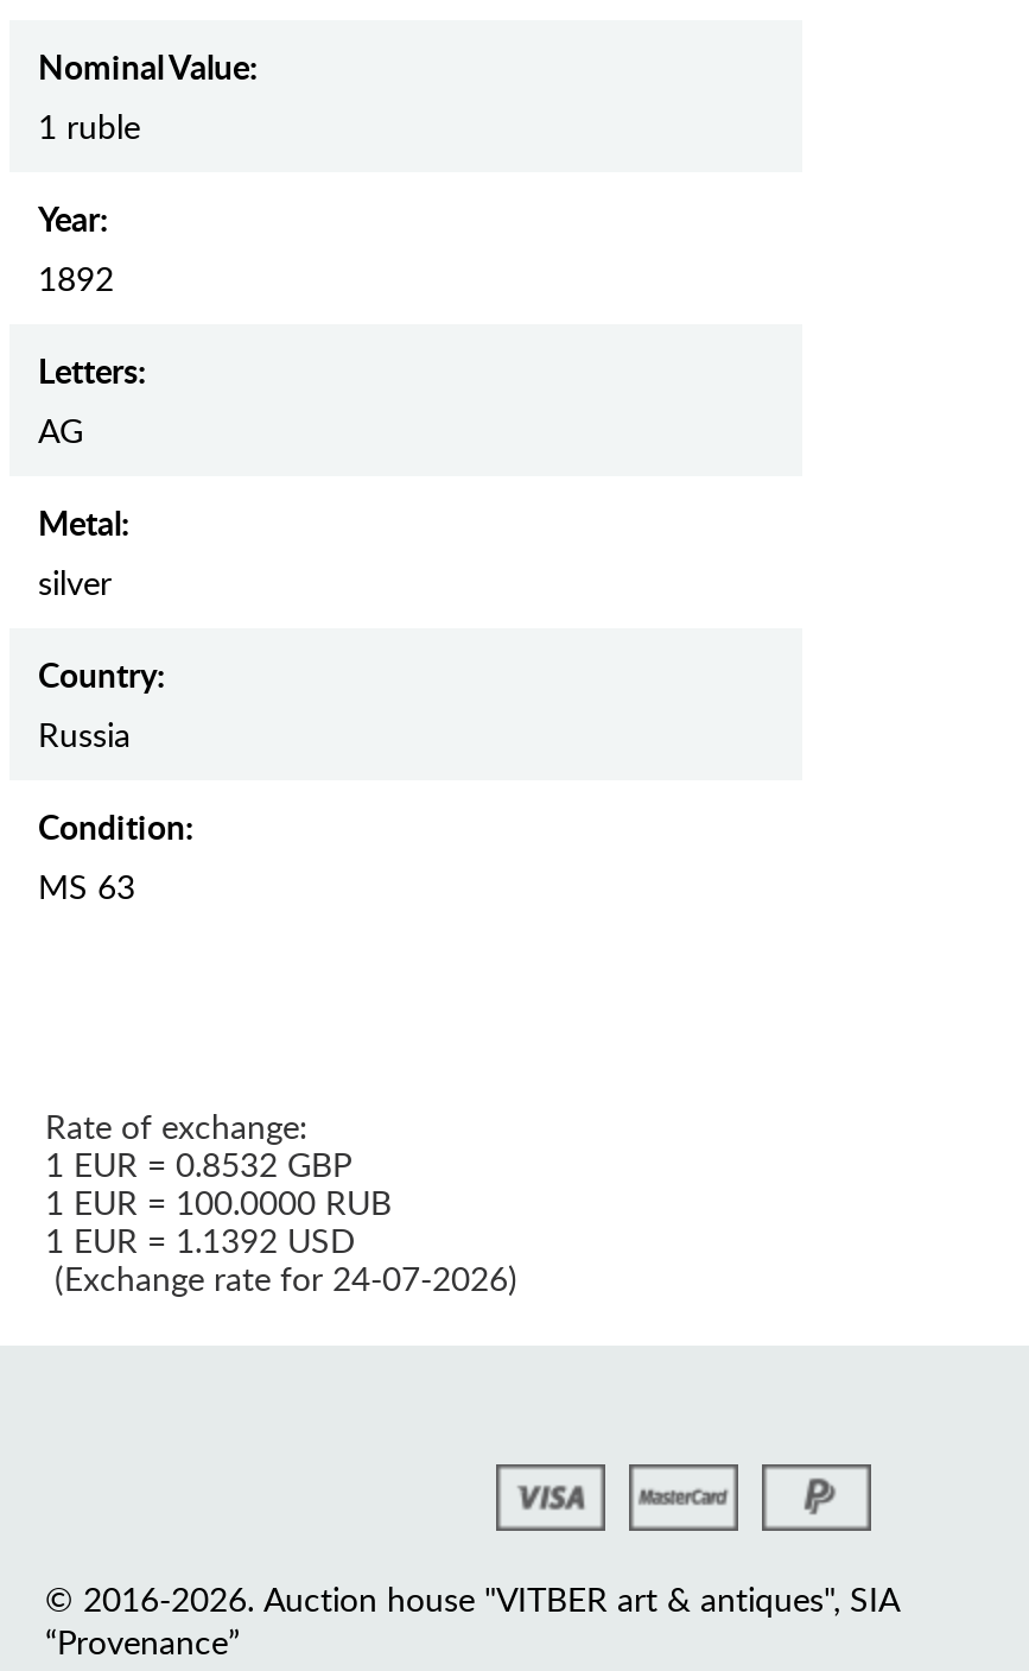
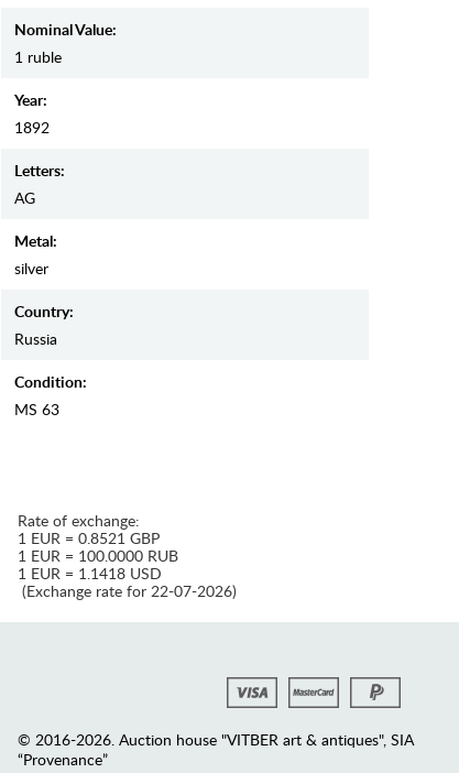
- 1 EUR = 0.8532 GBP
+ 1 EUR = 0.8521 GBP

- 1 EUR = 1.1392 USD
+ 1 EUR = 1.1418 USD

- (Exchange rate for 24-07-2026)
+ (Exchange rate for 22-07-2026)
